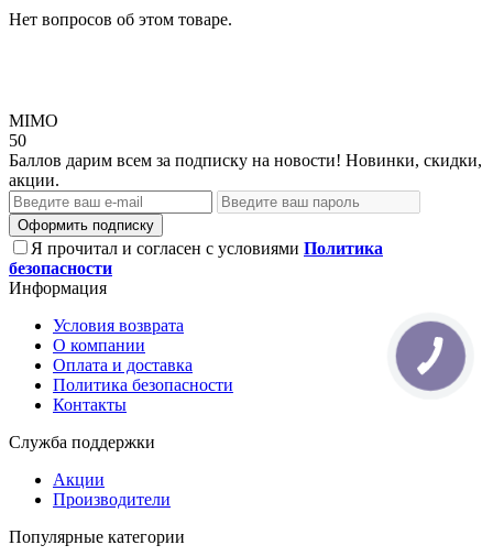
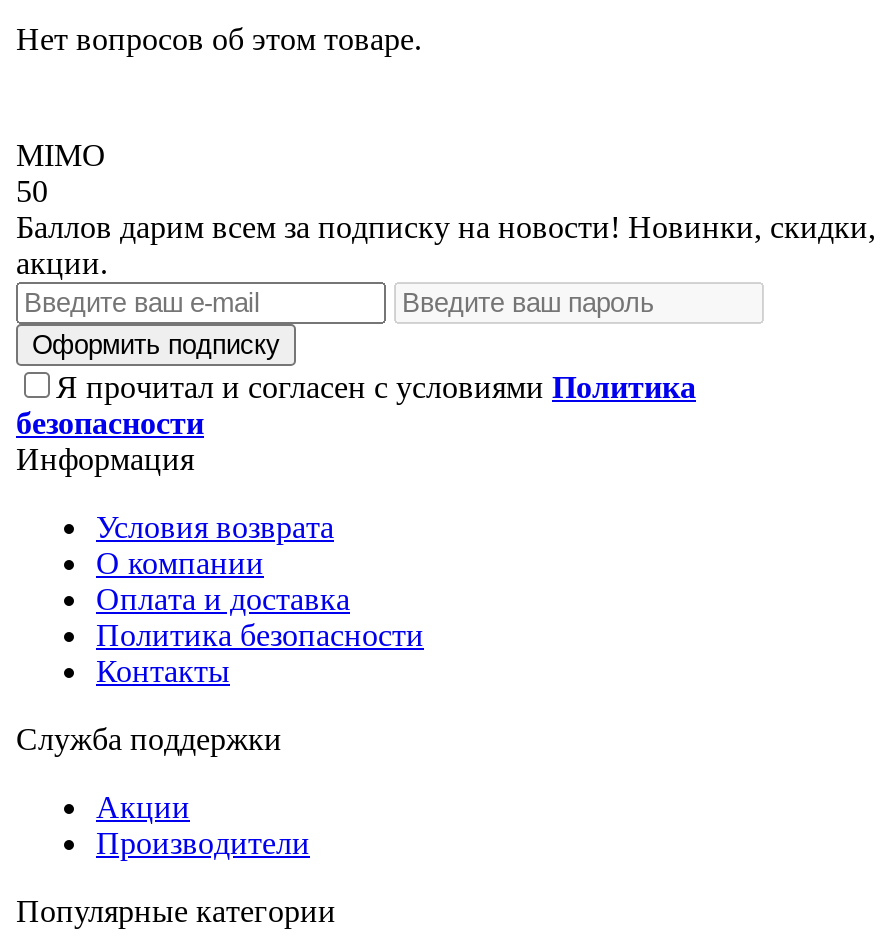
- [image]
